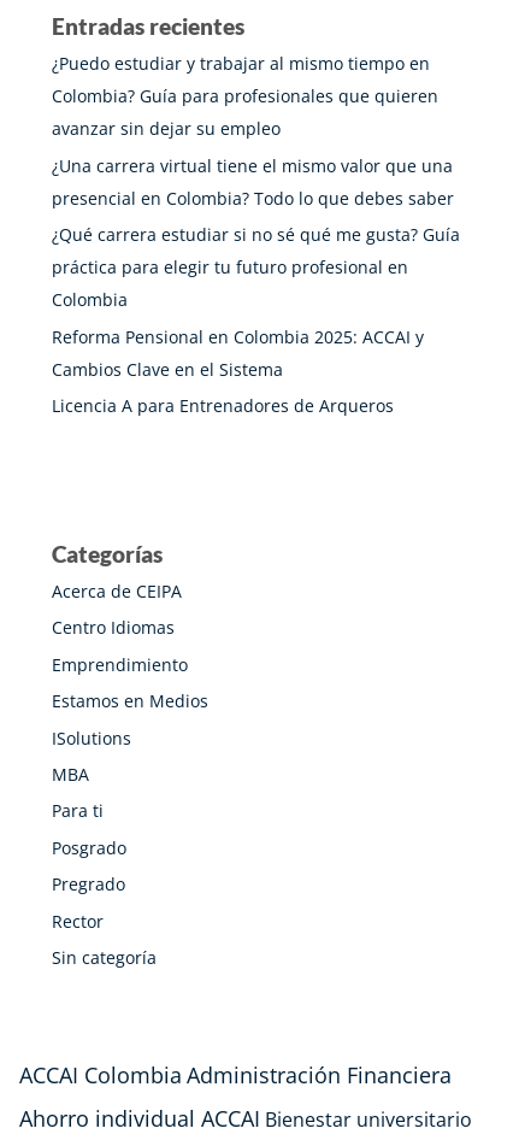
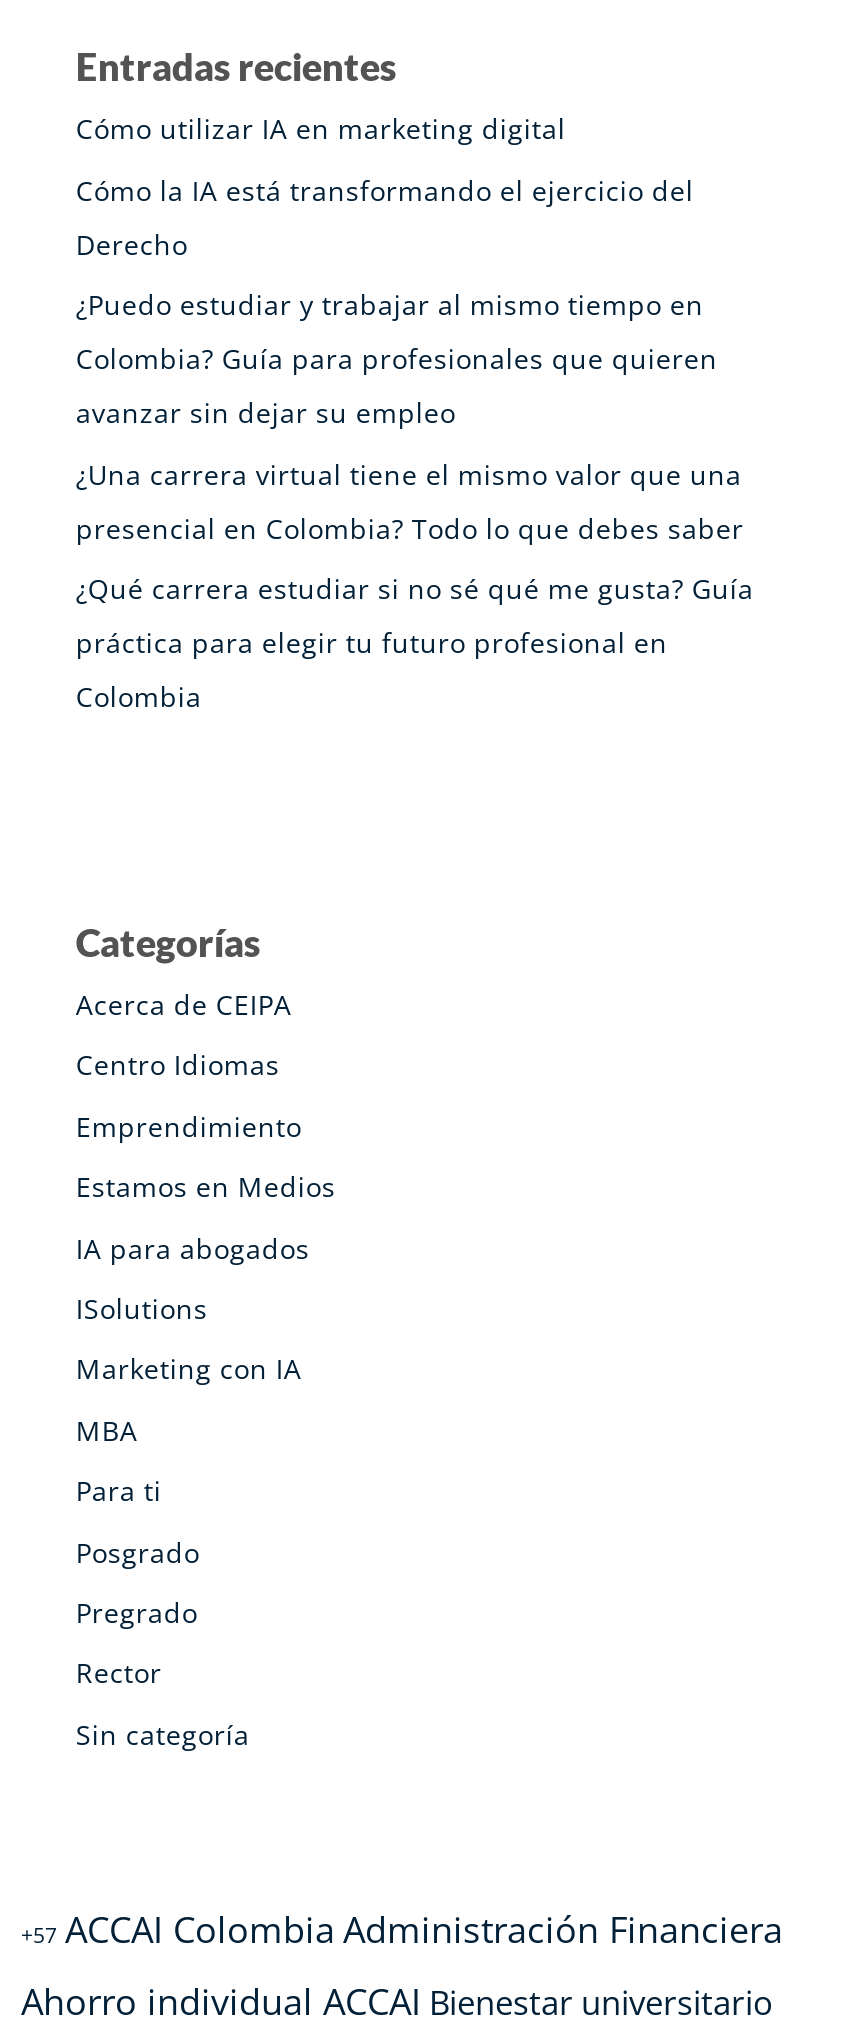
+ Cómo utilizar IA en marketing digital
+ Cómo la IA está transformando el ejercicio del
+ Derecho

moved down: ¿Puedo estudiar y trabajar al mismo tiempo en | Colombia? Guía para profesionales que quieren | avanzar sin dejar su empleo | ¿Una carrera virtual tiene el mismo valor que una | presencial en Colombia? Todo lo que debes saber | ¿Qué carrera estudiar si no sé qué me gusta? Guía | práctica para elegir tu futuro profesional en | Colombia

- Reforma Pensional en Colombia 2025: ACCAI y
- Cambios Clave en el Sistema
- Licencia A para Entrenadores de Arqueros

+ IA para abogados

+ Marketing con IA

- ACCAI Colombia Administración Financiera
+ +57 ACCAI Colombia Administración Financiera
